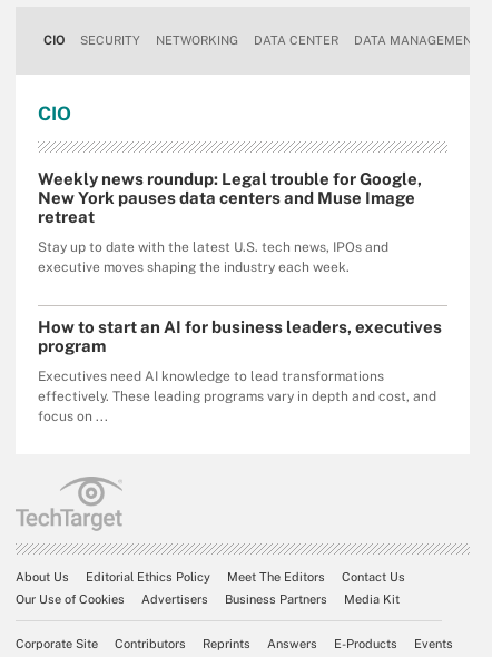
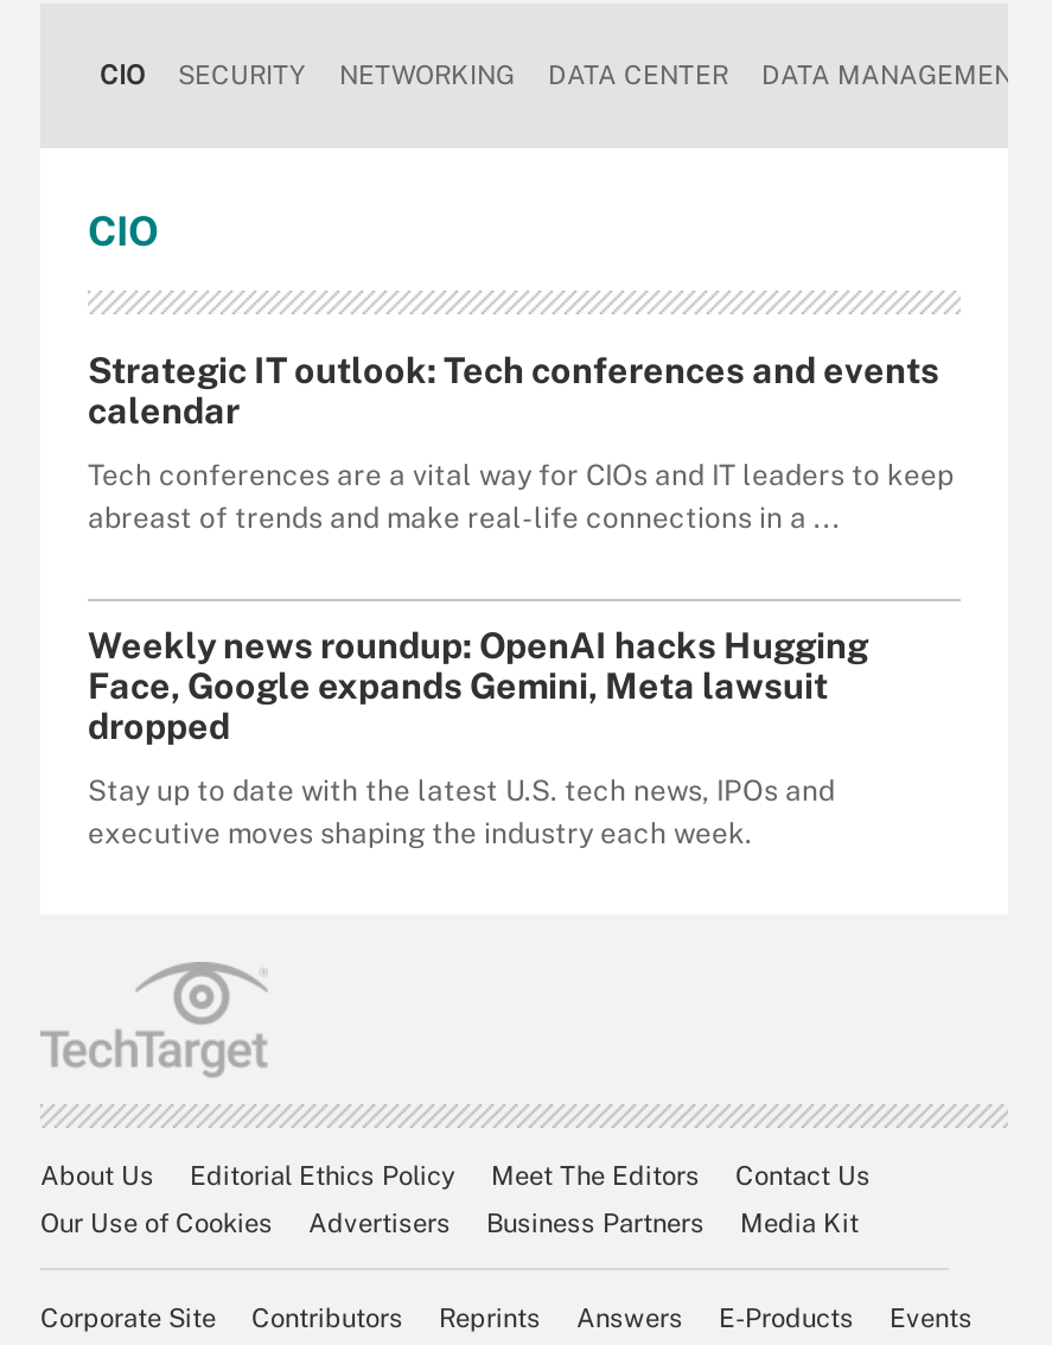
- Weekly news roundup: Legal trouble for Google,
- New York pauses data centers and Muse Image
- retreat
+ Strategic IT outlook: Tech conferences and events
+ calendar
+ Tech conferences are a vital way for CIOs and IT leaders to keep
+ abreast of trends and make real-life connections in a ...
+ Weekly news roundup: OpenAI hacks Hugging
+ Face, Google expands Gemini, Meta lawsuit
+ dropped

moved down: Stay up to date with the latest U.S. tech news, IPOs and | executive moves shaping the industry each week.

- How to start an AI for business leaders, executives
- program
- Executives need AI knowledge to lead transformations
- effectively. These leading programs vary in depth and cost, and
- focus on ...
